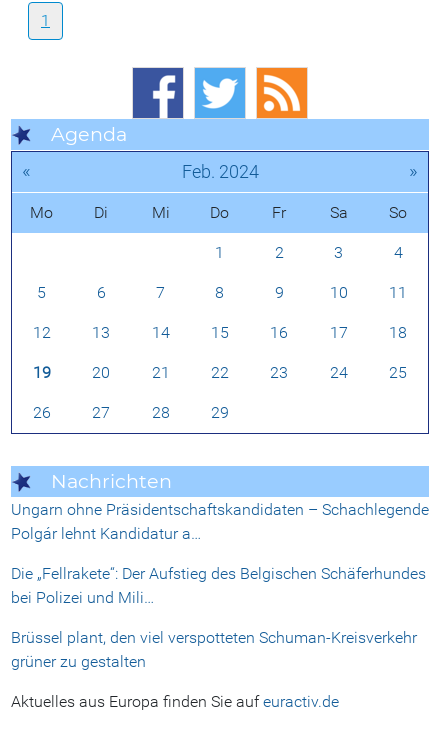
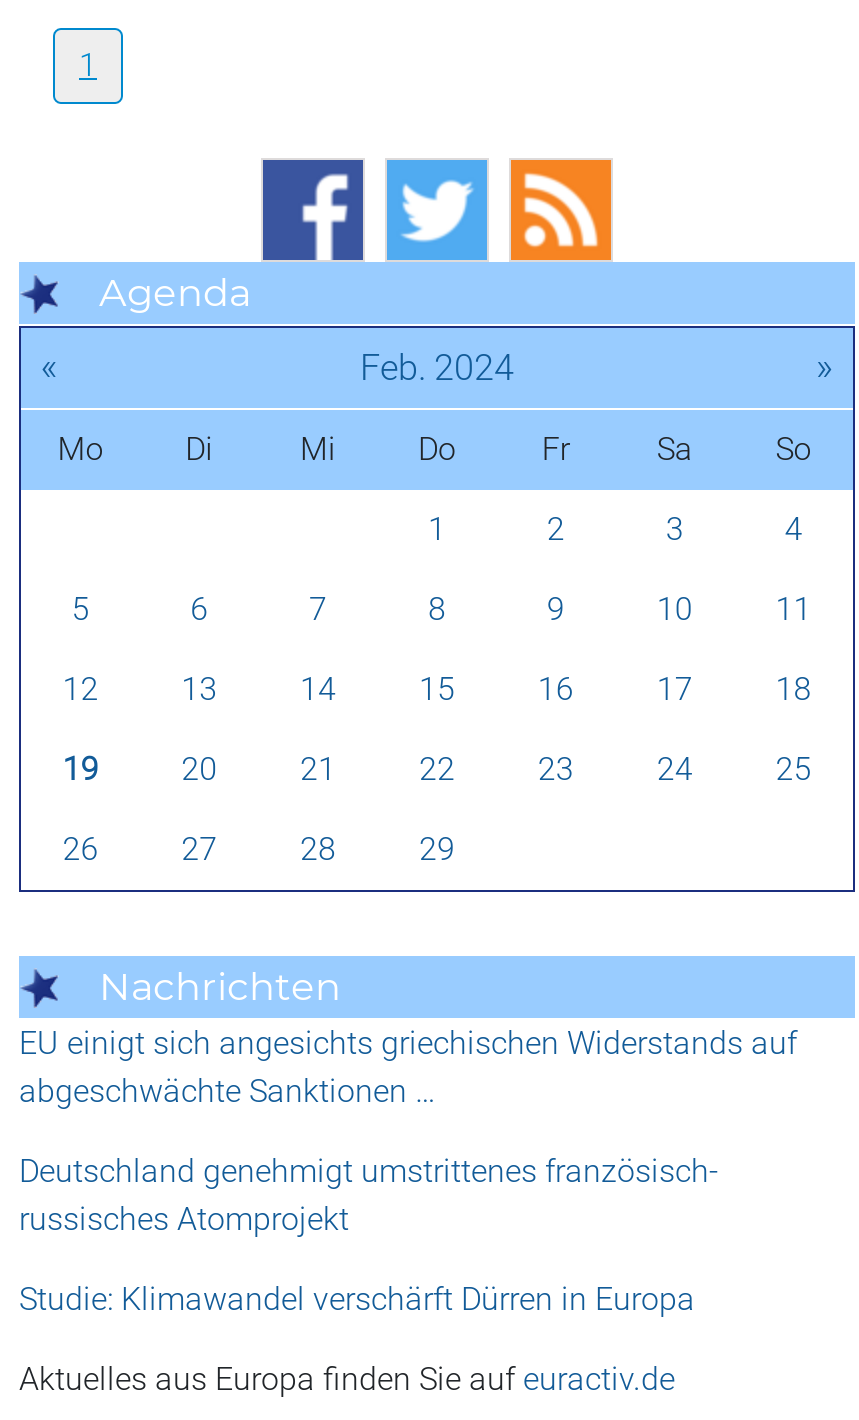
- Ungarn ohne Präsidentschaftskandidaten – Schachlegende
- Polgár lehnt Kandidatur a…
+ EU einigt sich angesichts griechischen Widerstands auf
+ abgeschwächte Sanktionen …

- Die „Fellrakete“: Der Aufstieg des Belgischen Schäferhundes
- bei Polizei und Mili…
+ Deutschland genehmigt umstrittenes französisch-
+ russisches Atomprojekt

- Brüssel plant, den viel verspotteten Schuman-Kreisverkehr
- grüner zu gestalten
+ Studie: Klimawandel verschärft Dürren in Europa
